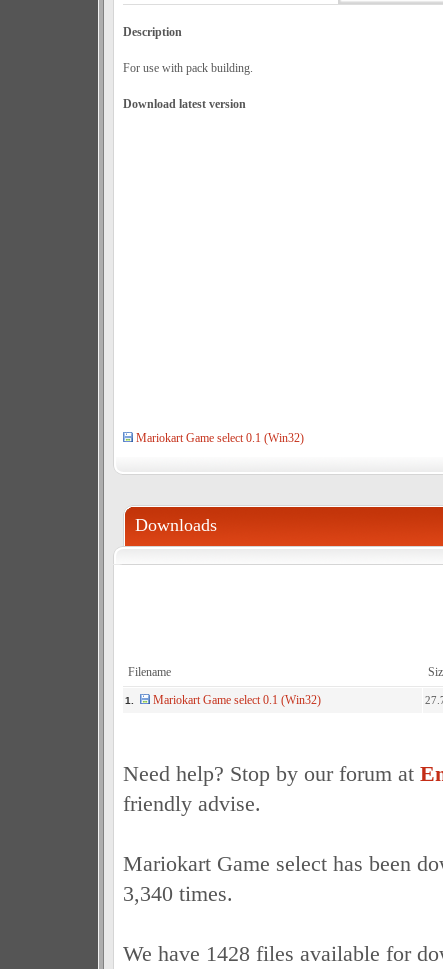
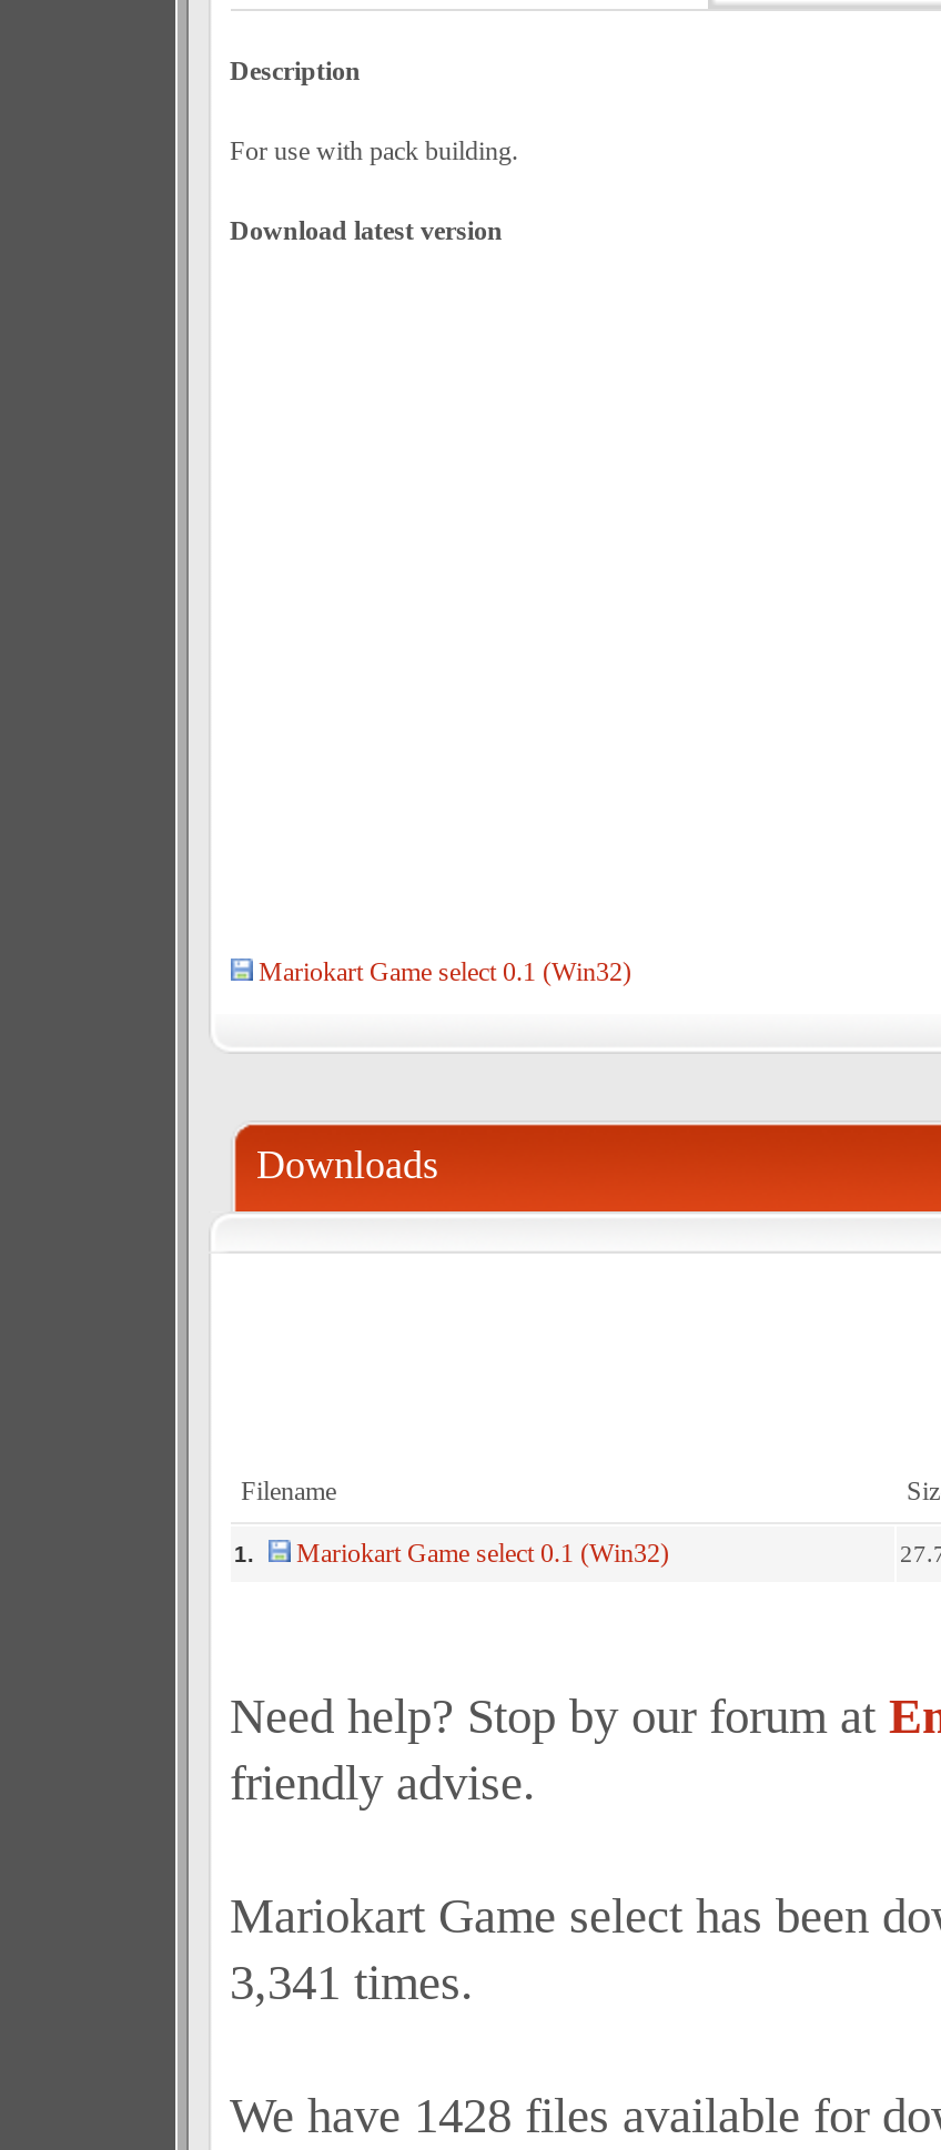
- 3,340 times.
+ 3,341 times.
